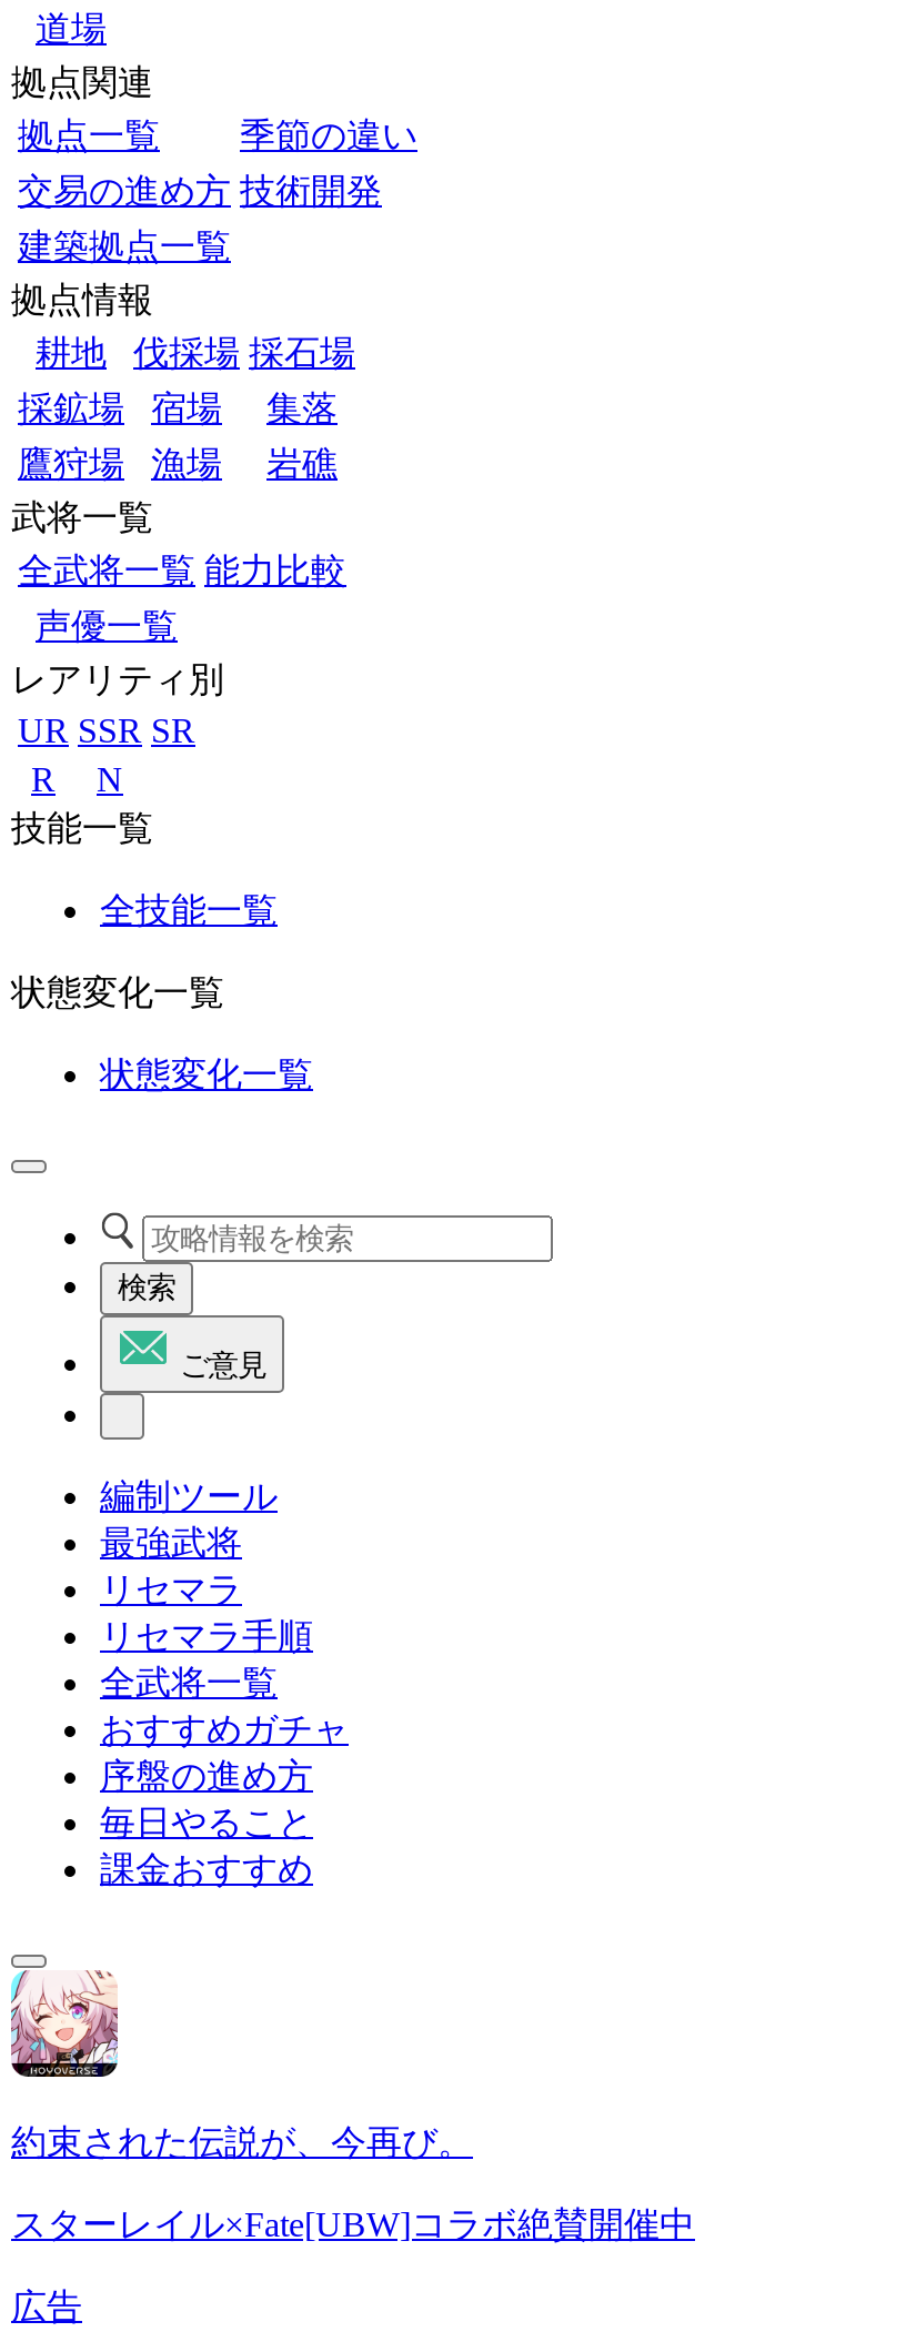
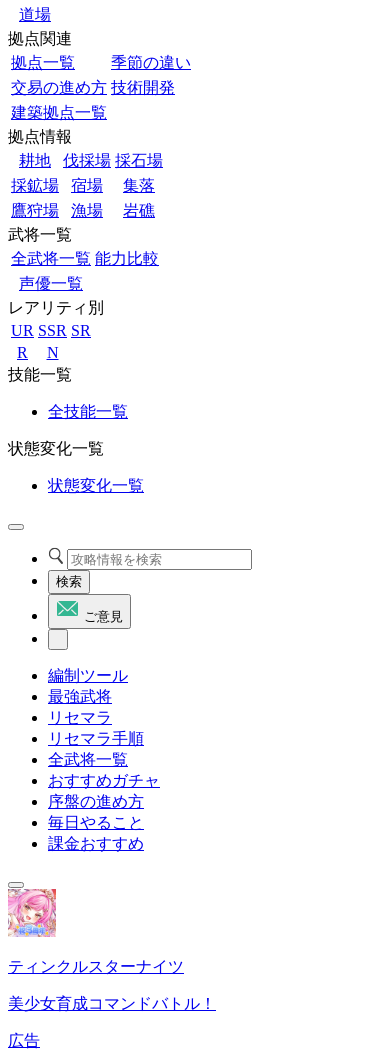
- [image]
- 約束された伝説が、今再び。
+ [image]
+ ティンクルスターナイツ

- スターレイル×Fate[UBW]コラボ絶賛開催中
+ 美少女育成コマンドバトル！
